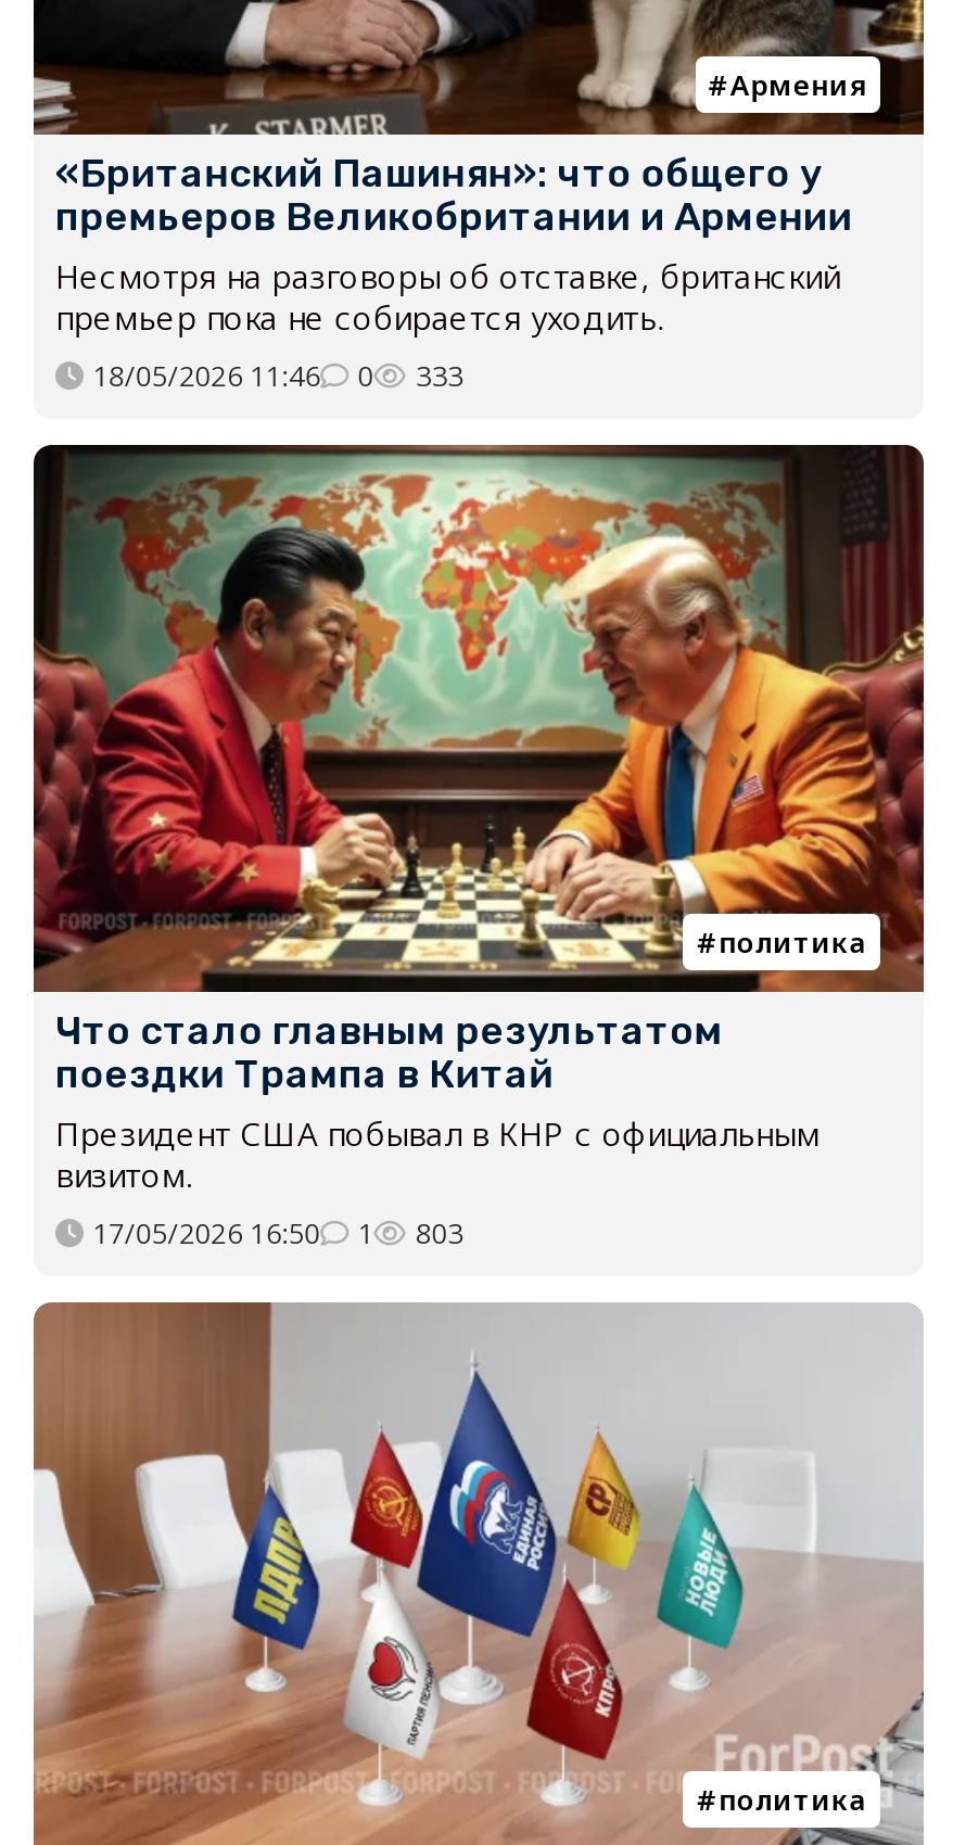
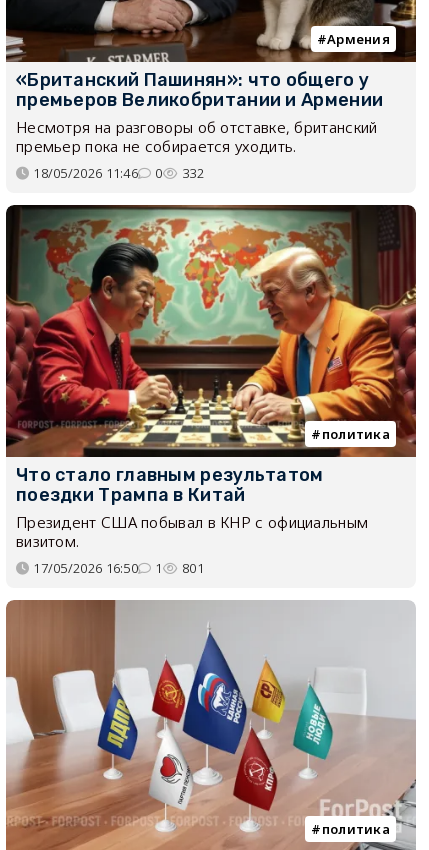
- 18/05/2026 11:46 0 333
+ 18/05/2026 11:46 0 332

- 17/05/2026 16:50 1 803
+ 17/05/2026 16:50 1 801
